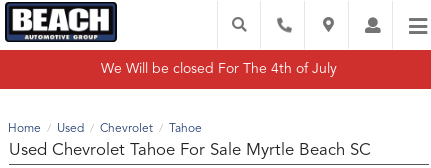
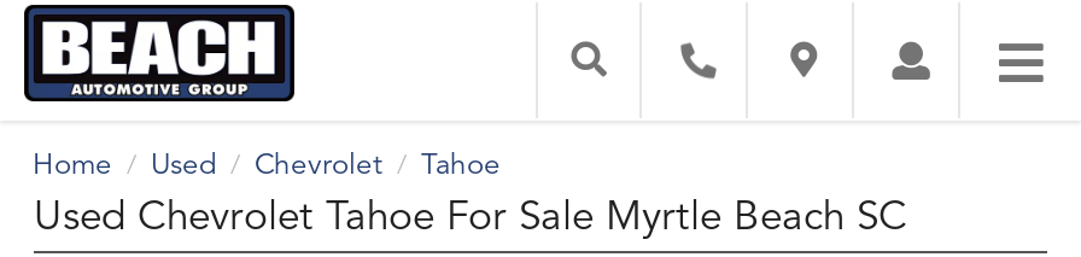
- We Will be closed For The 4th of July
